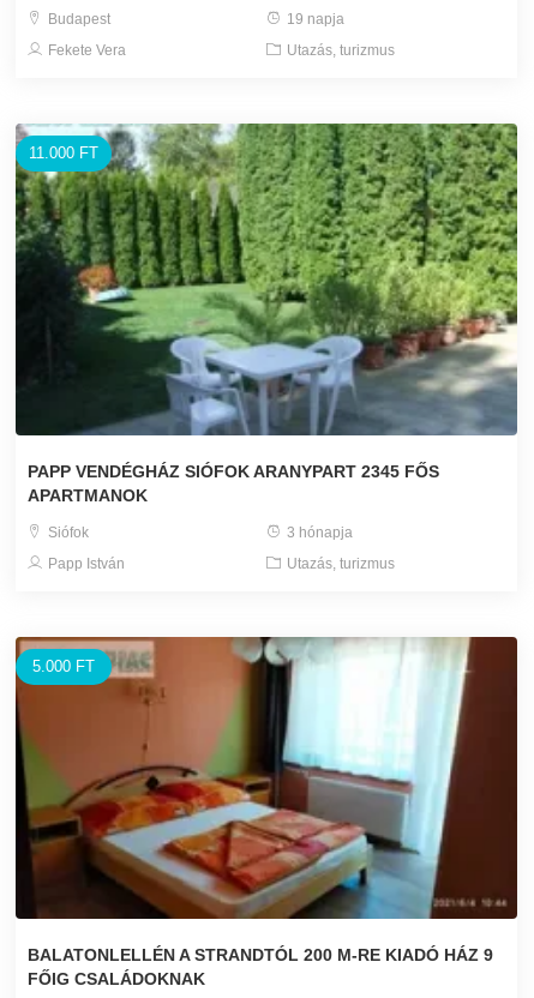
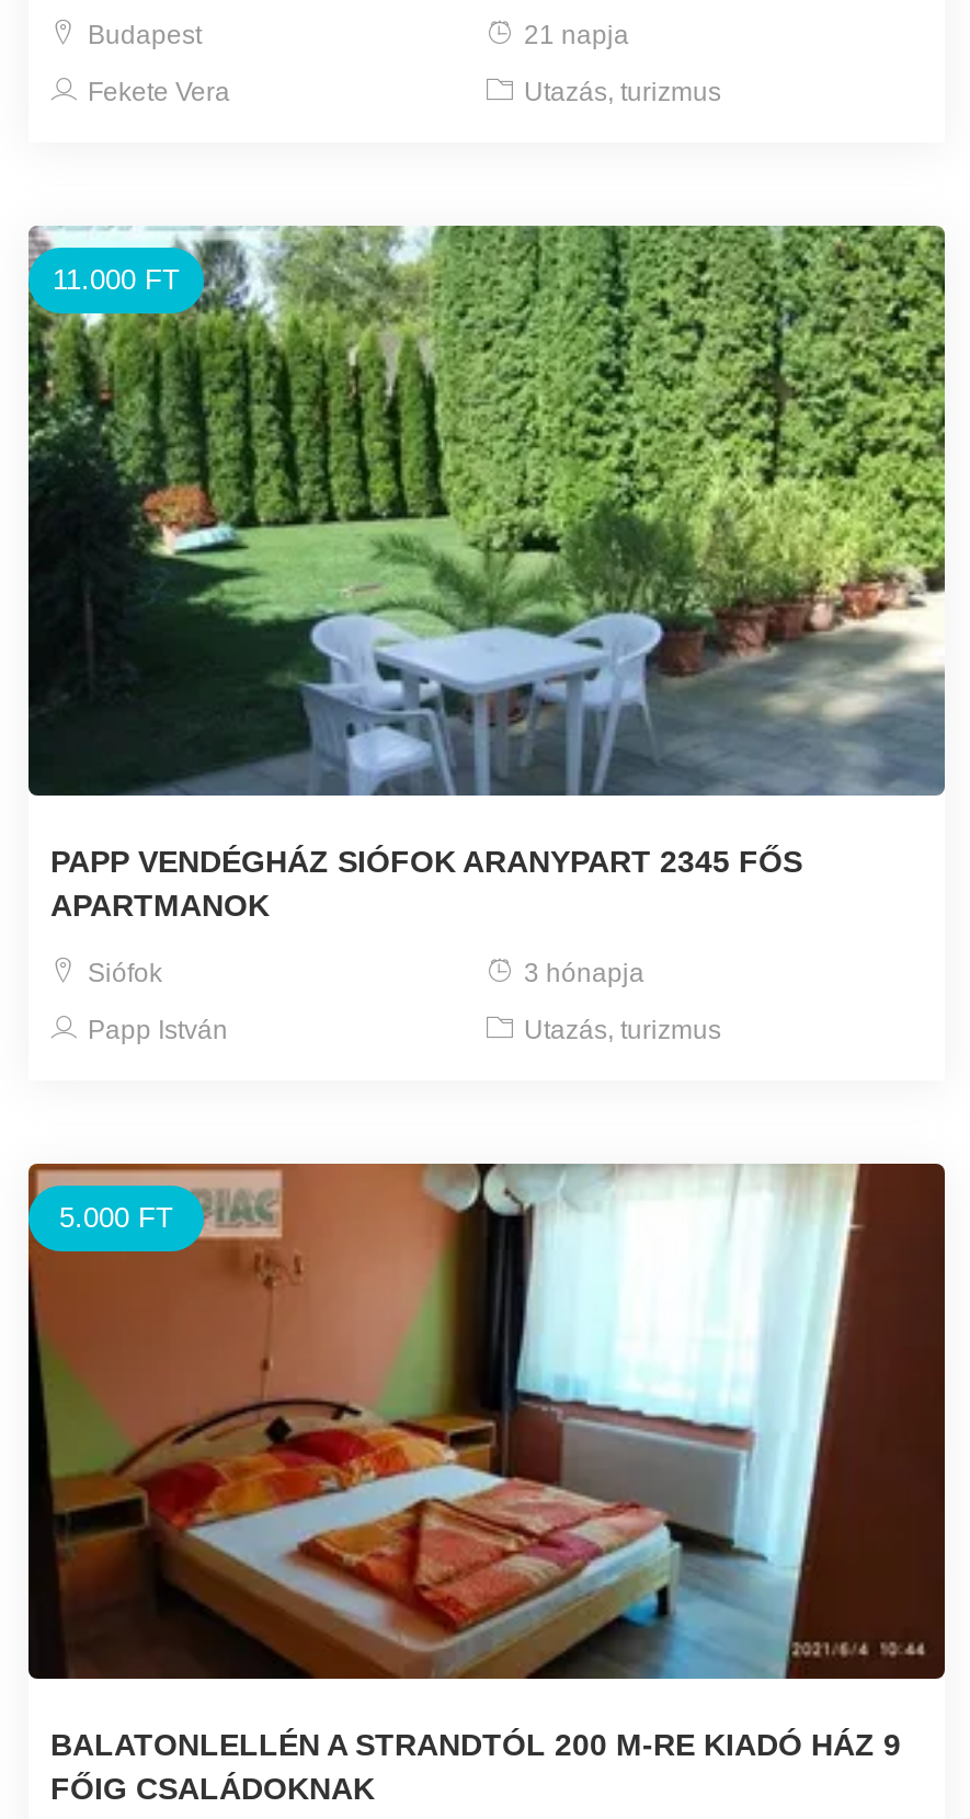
- 19 napja
+ 21 napja
